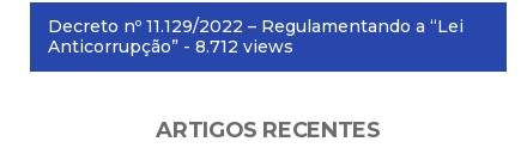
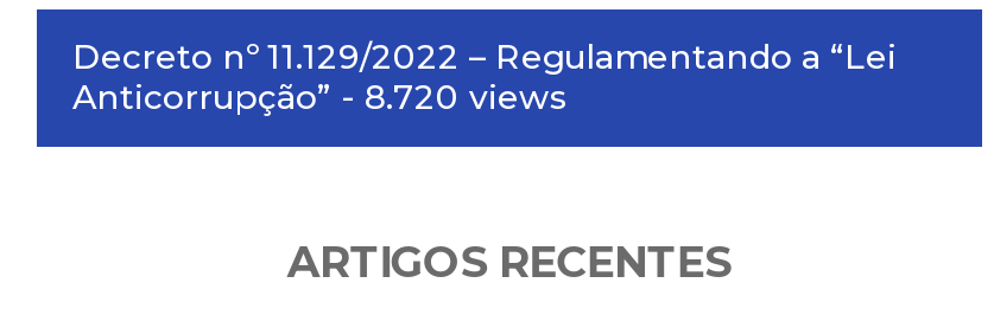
- Anticorrupção” - 8.712 views
+ Anticorrupção” - 8.720 views
